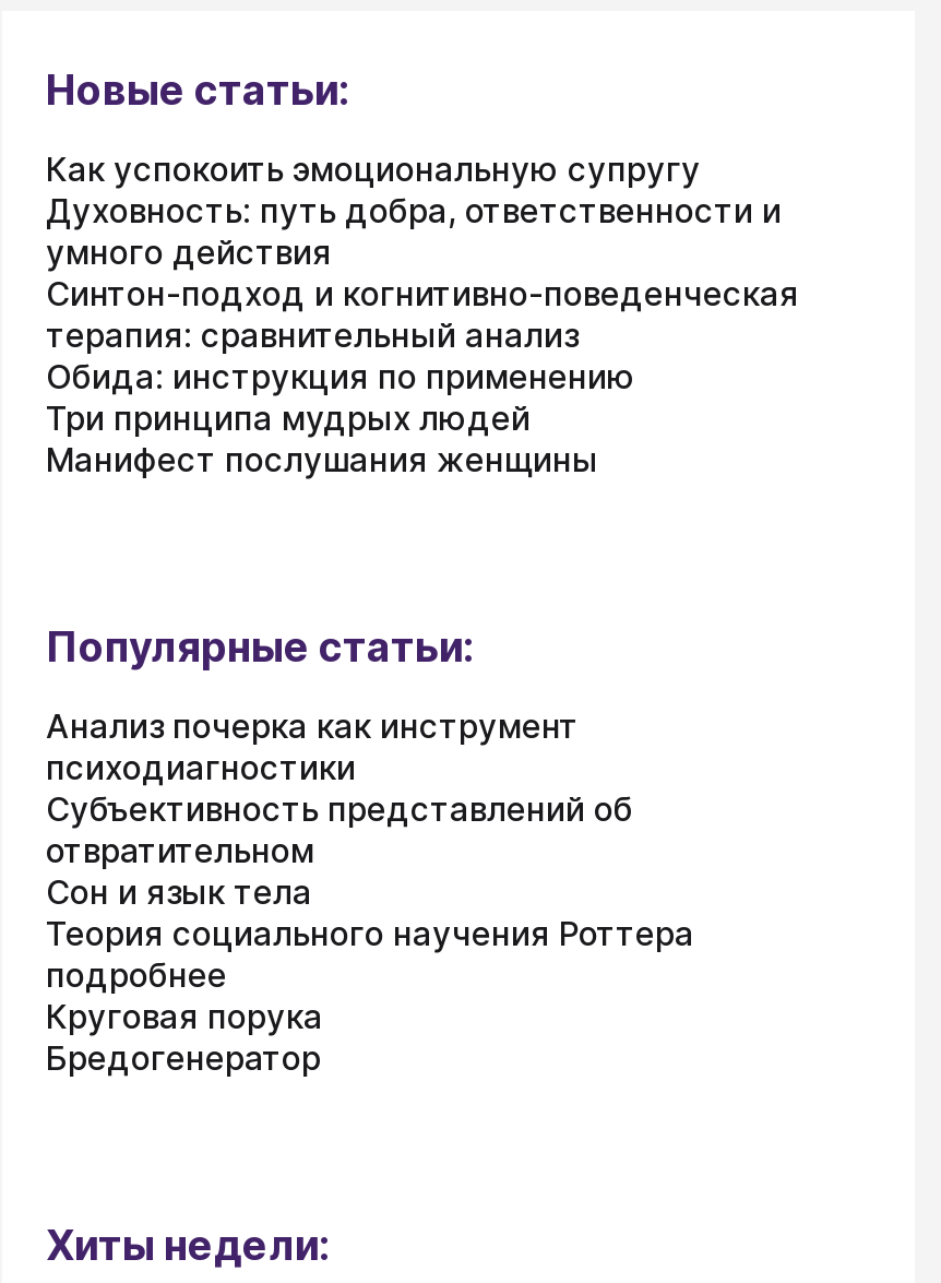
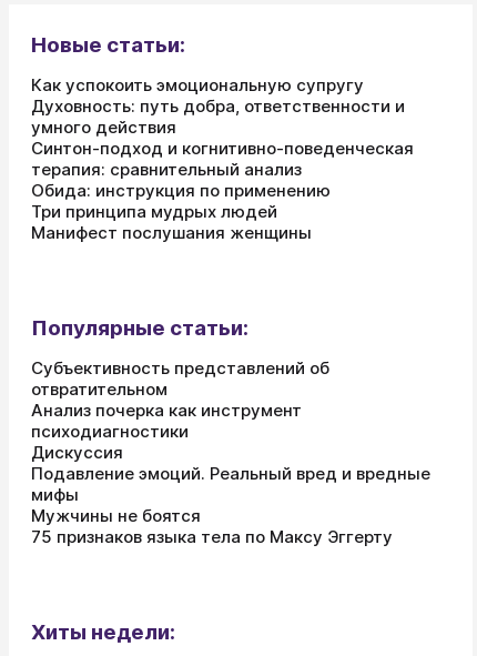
moved down: Анализ почерка как инструмент | психодиагностики

moved up: Субъективность представлений об | отвратительном

- Сон и язык тела
- Теория социального научения Роттера
- подробнее
- Круговая порука
- Бредогенератор
+ Дискуссия
+ Подавление эмоций. Реальный вред и вредные
+ мифы
+ Мужчины не боятся
+ 75 признаков языка тела по Максу Эггерту
